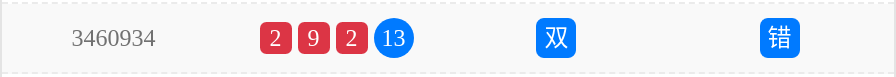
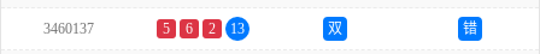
- 3460934
- 2
- 9
+ 3460137
+ 5
+ 6
